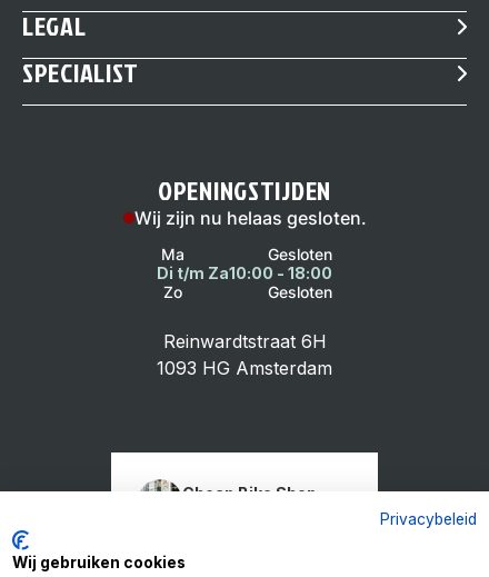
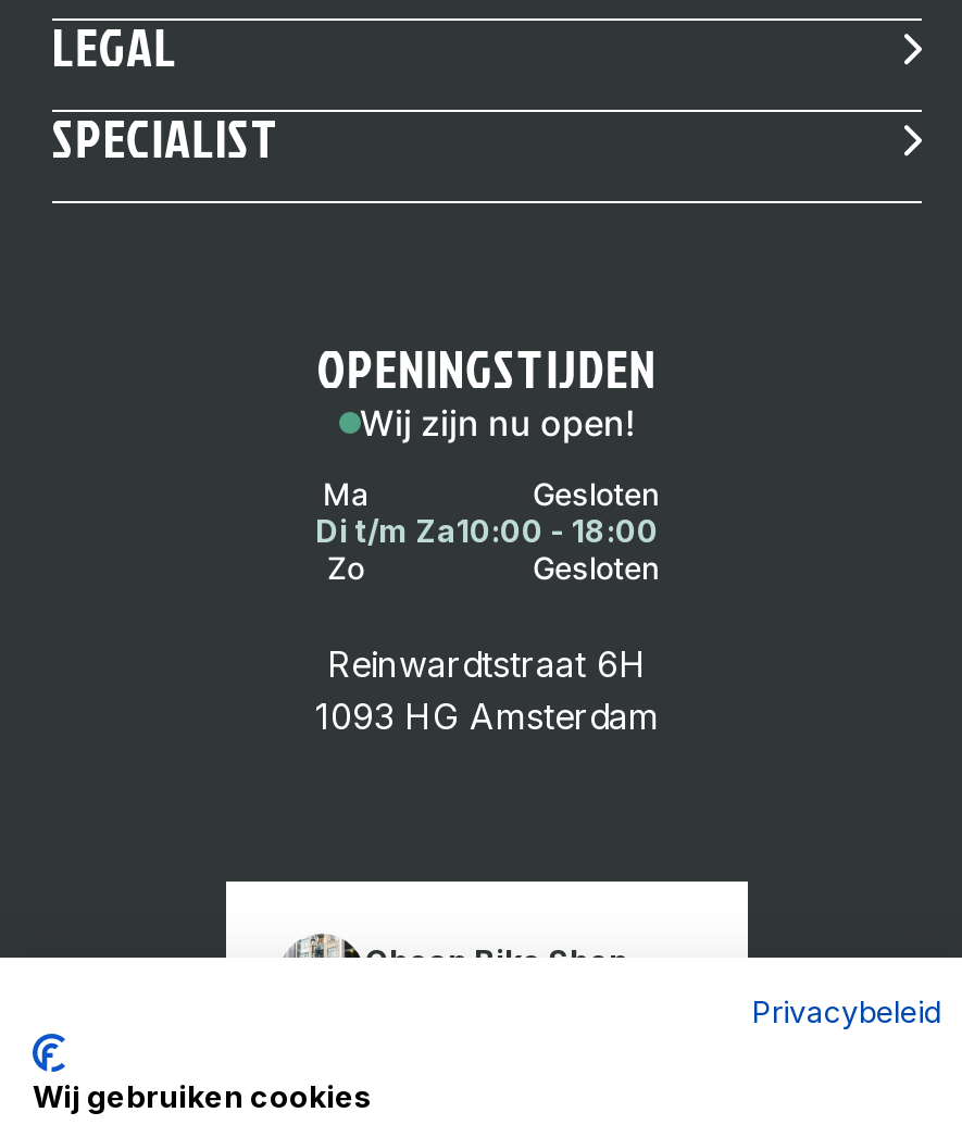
- Wij zijn nu helaas gesloten.
+ Wij zijn nu open!
